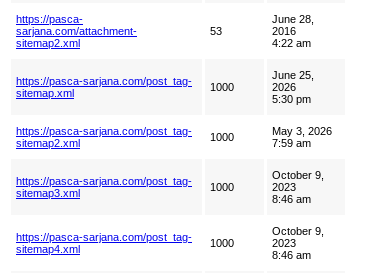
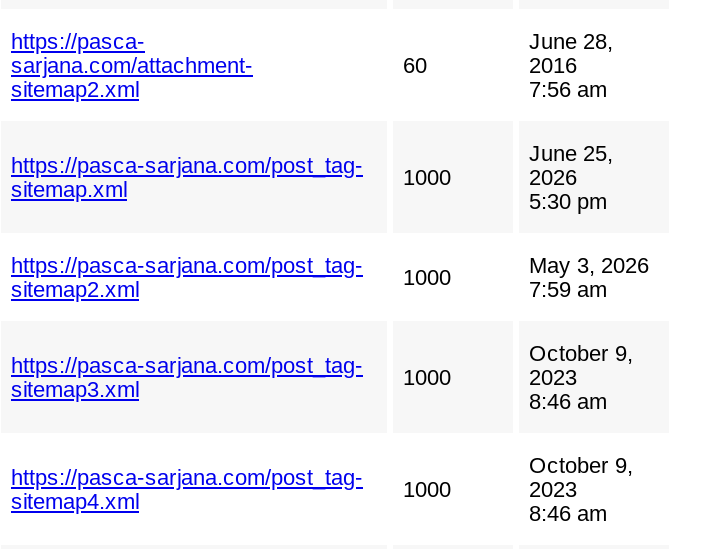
- 53
+ 60

- 4:22 am
+ 7:56 am
